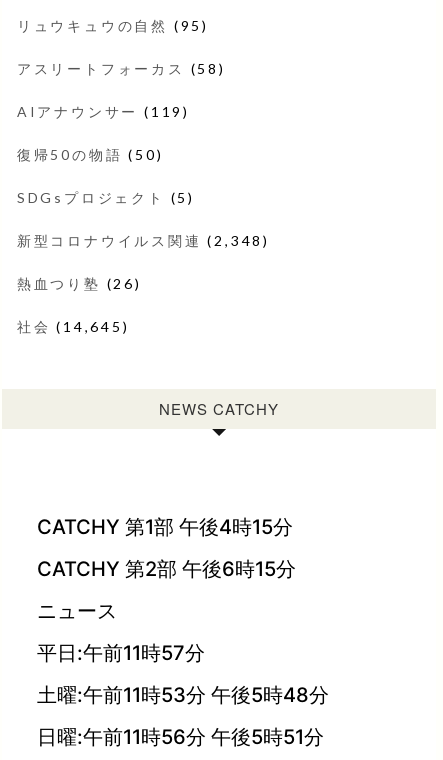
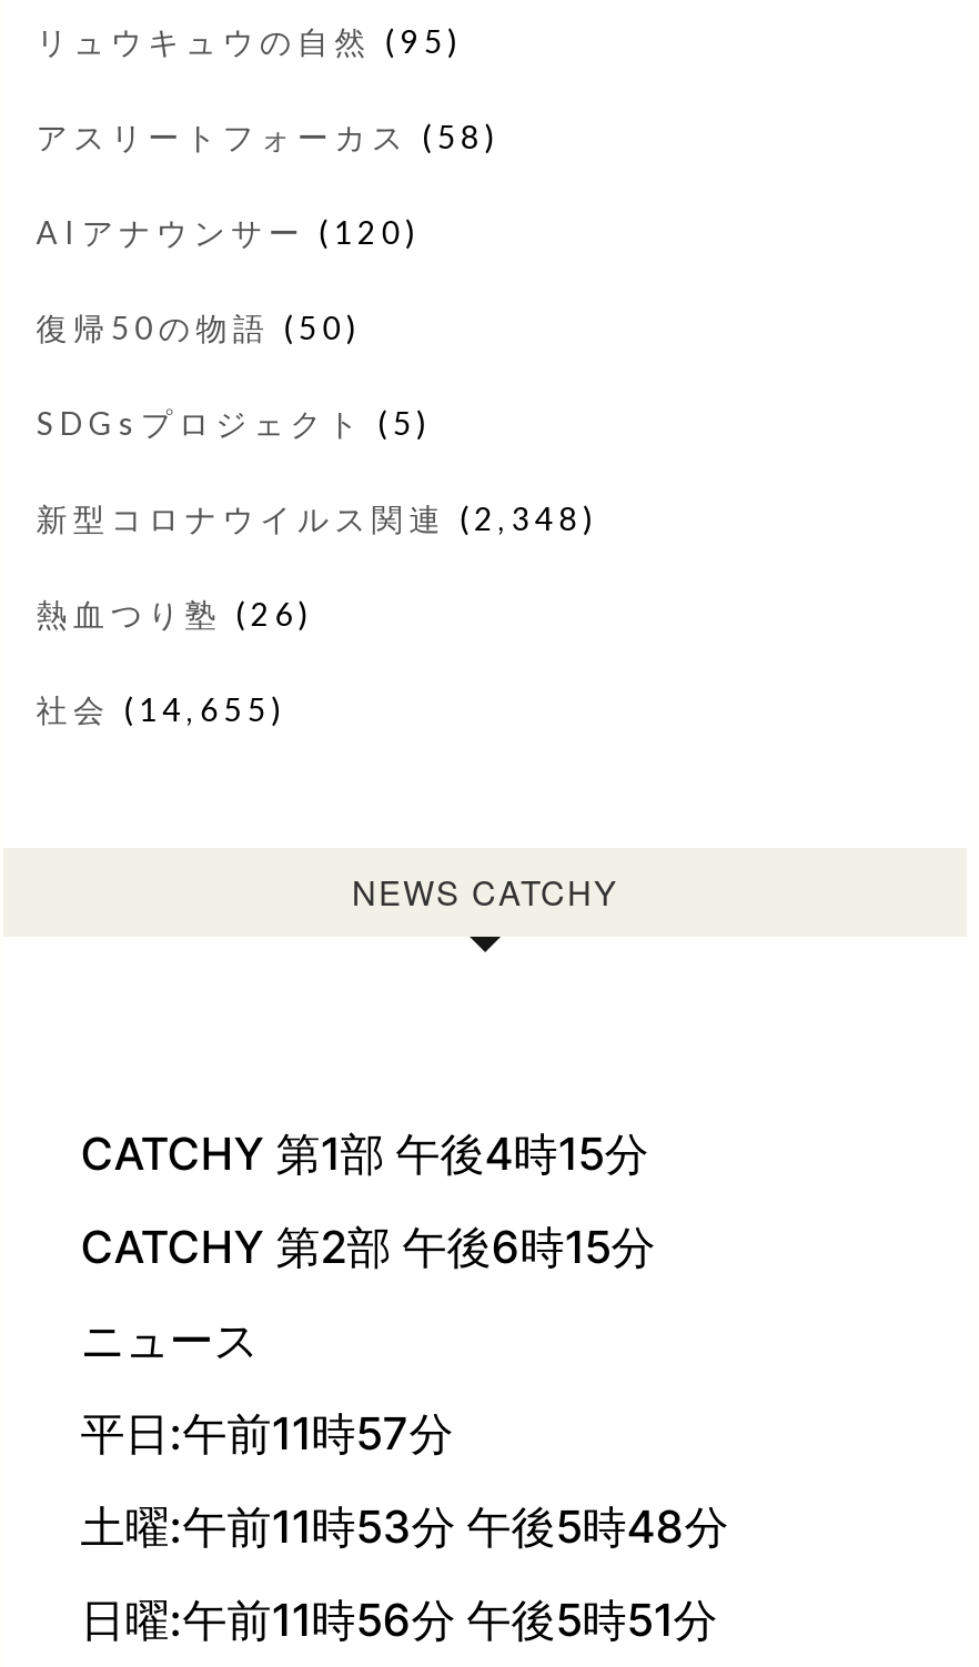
- AIアナウンサー(119)
+ AIアナウンサー(120)

- 社会(14,645)
+ 社会(14,655)
